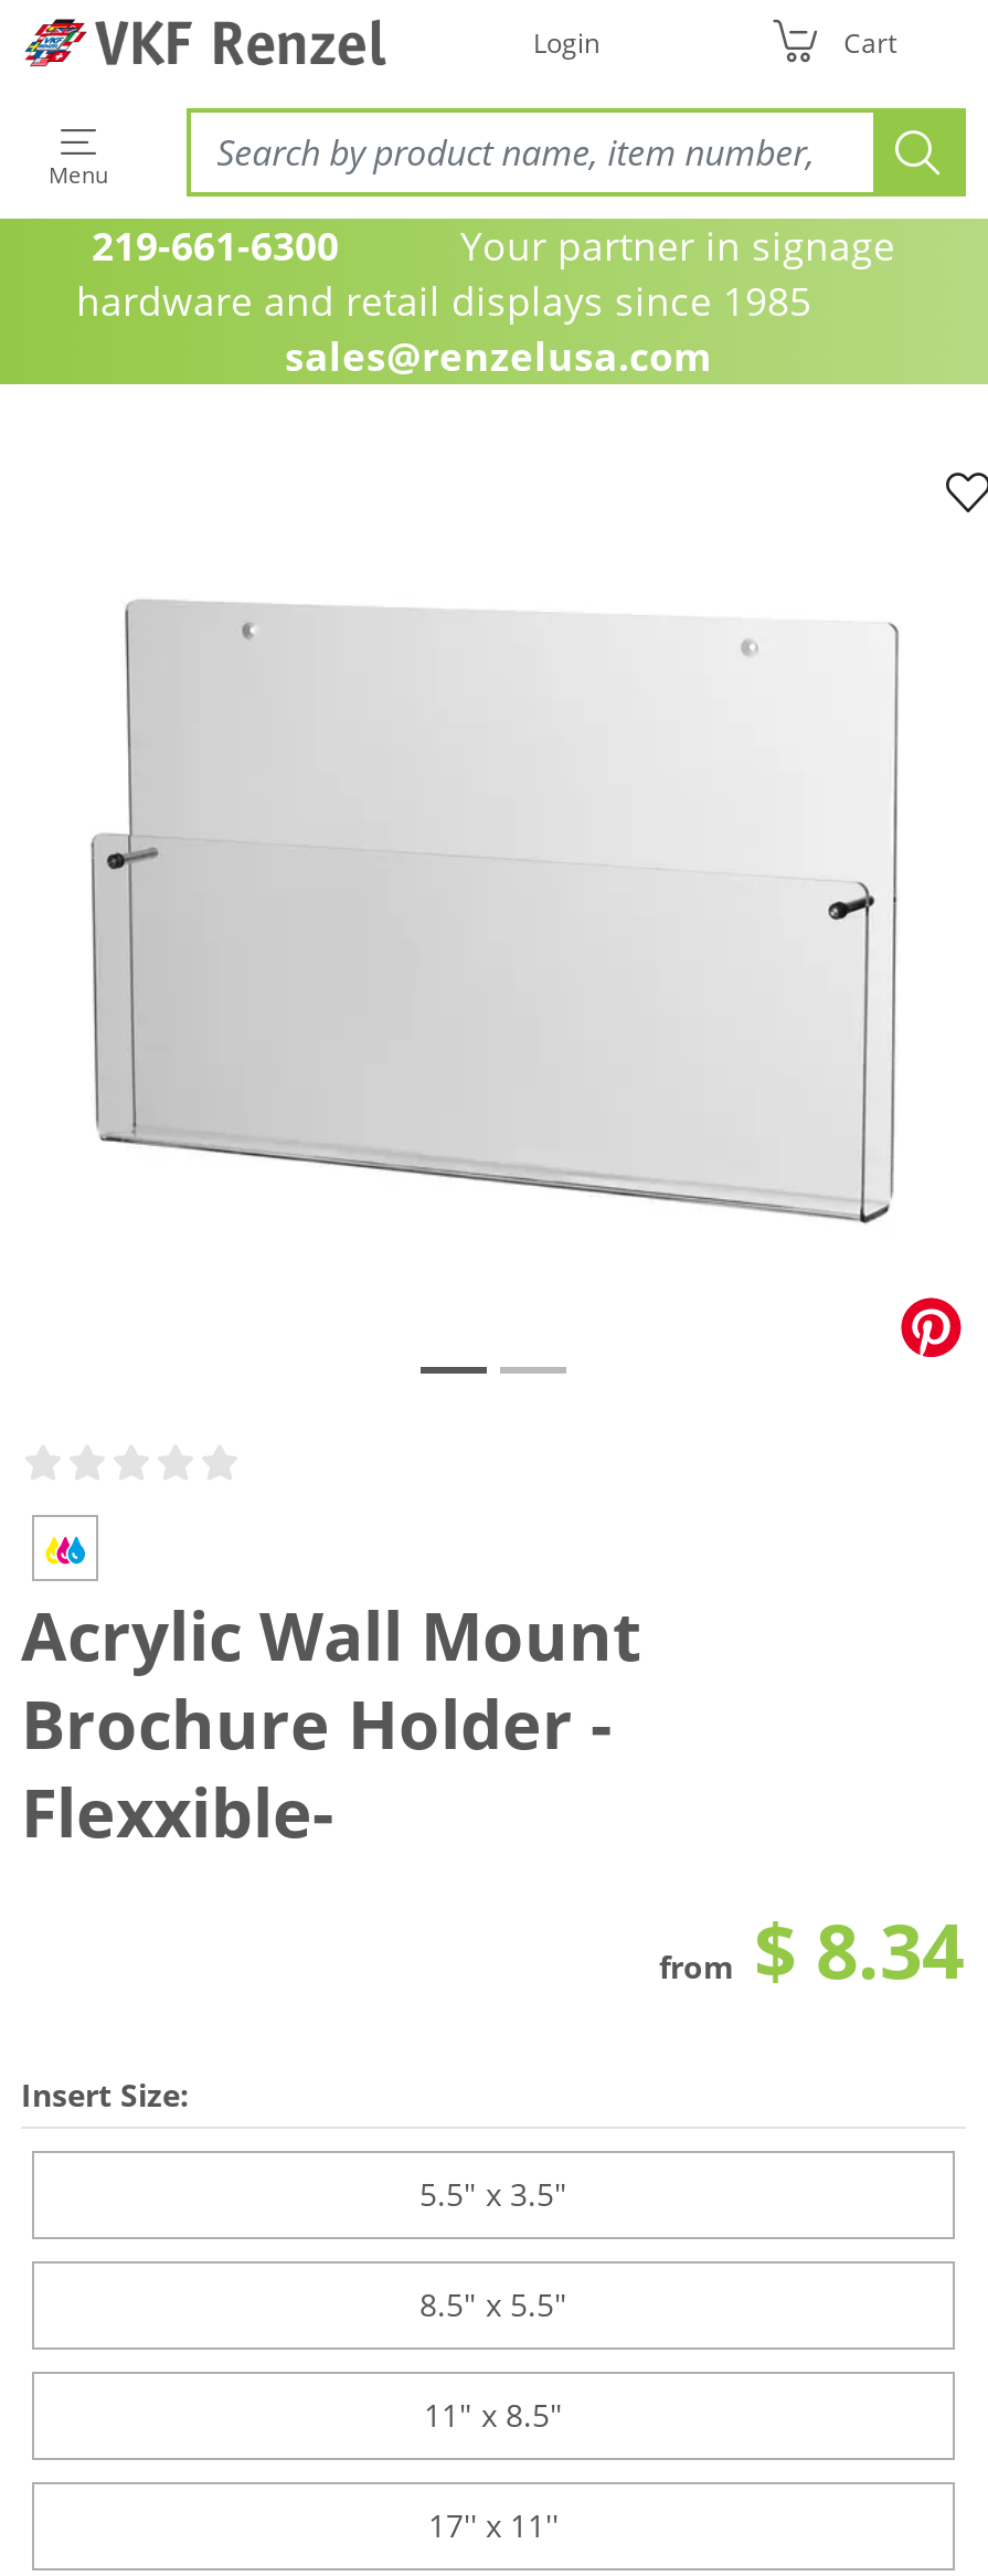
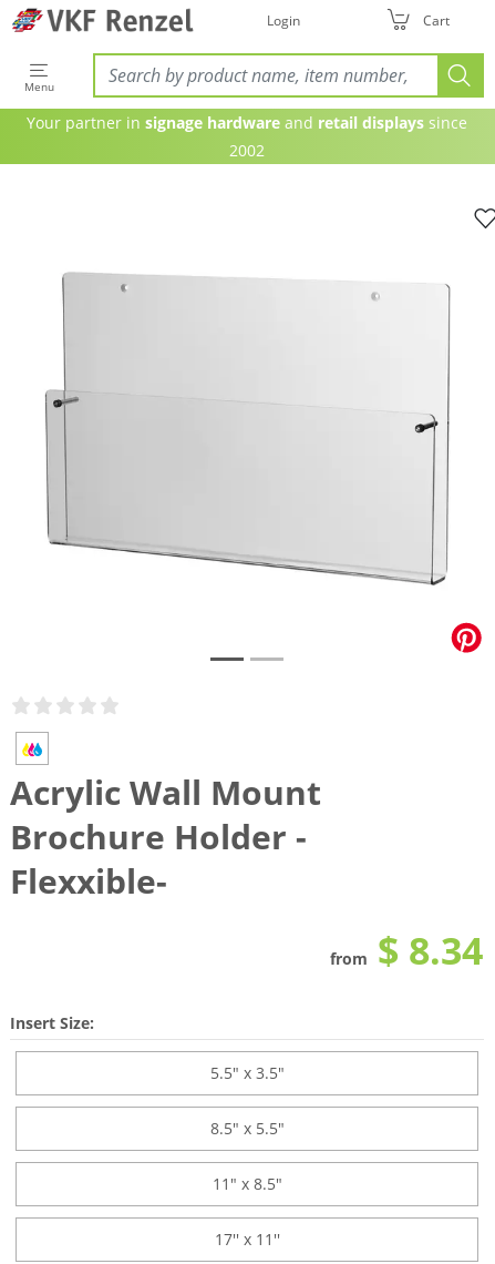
- 219-661-6300Your partner in signage
- hardware and retail displays since 1985
- sales@renzelusa.com
+ Your partner in signage hardware and retail displays since
+ 2002
